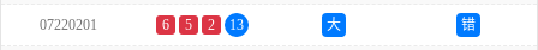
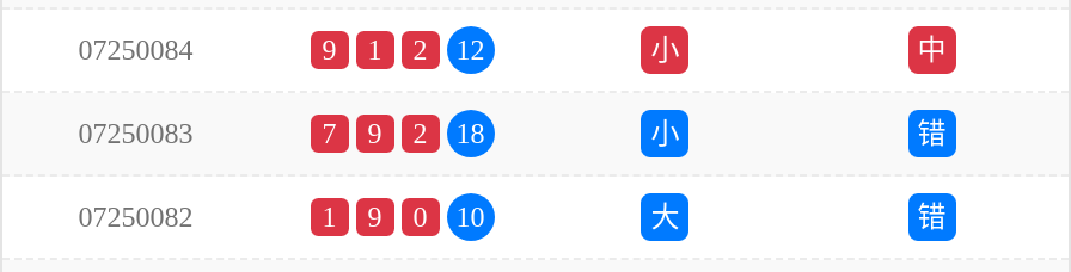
- 07220201
+ 07250084

- 6
+ 9

- 5
+ 1

- 13
+ 12
+ 小
+ 中
+ 07250083
+ 7
+ 9
+ 2
+ 18
+ 小
+ 错
+ 07250082
+ 1
+ 9
+ 0
+ 10
